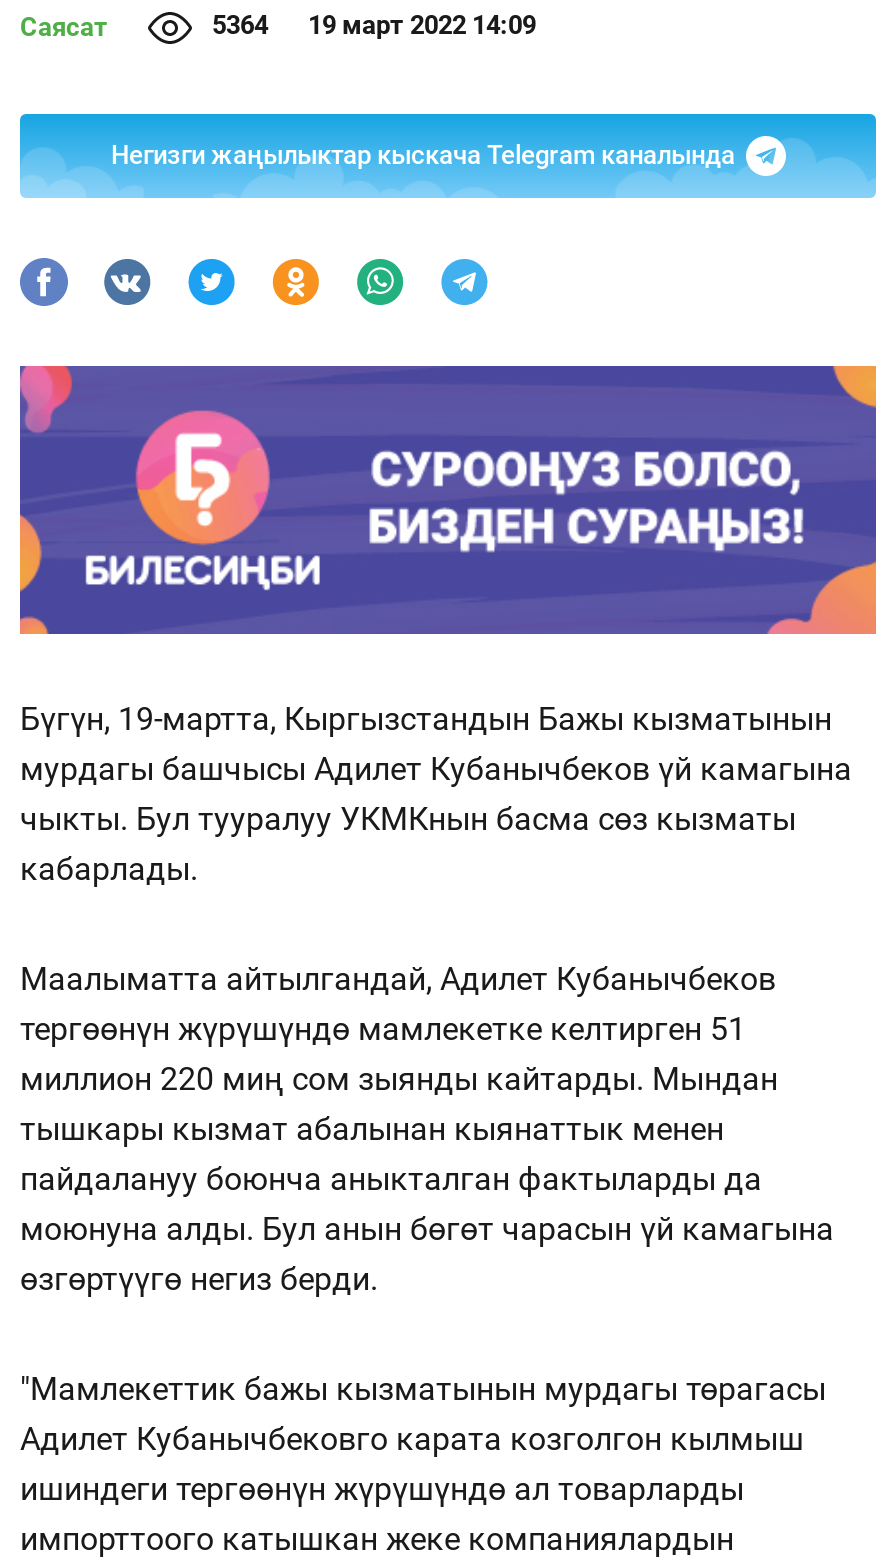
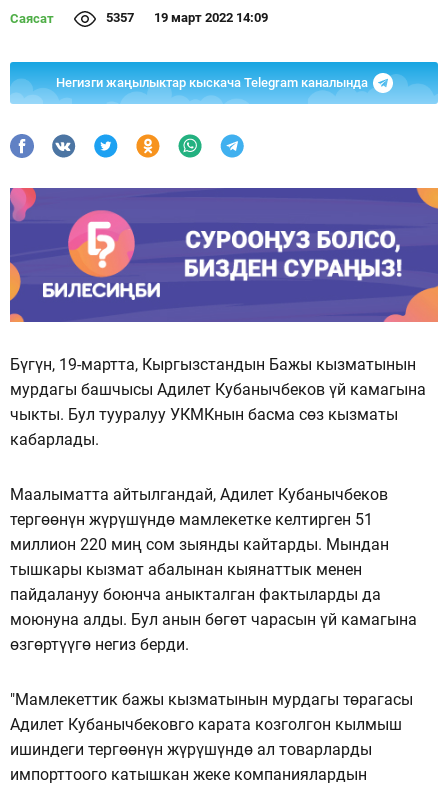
- 5364 19 март 2022 14:09
+ 5357 19 март 2022 14:09
